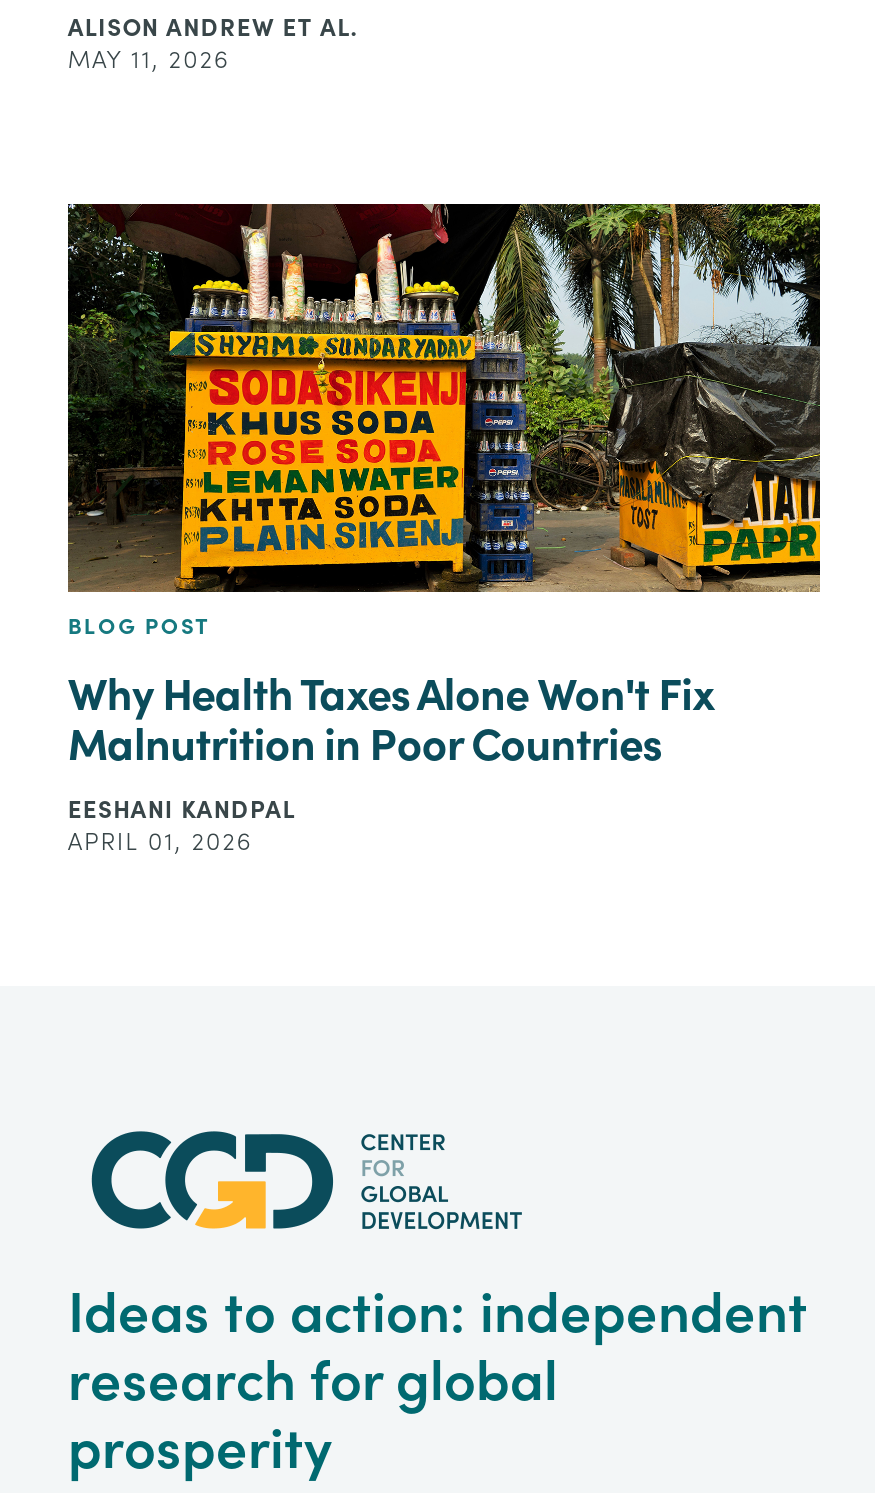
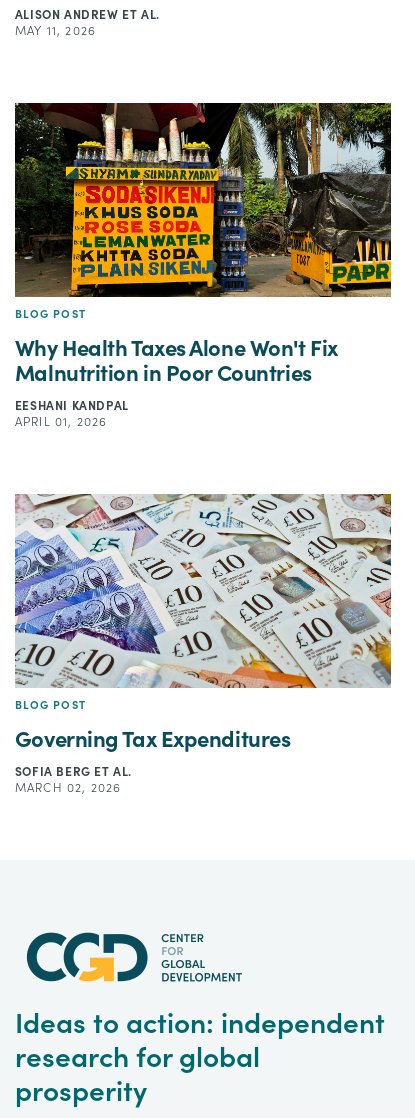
+ [image]
+ BLOG POST
+ Governing Tax Expenditures
+ SOFIA BERG ET AL.
+ MARCH 02, 2026
